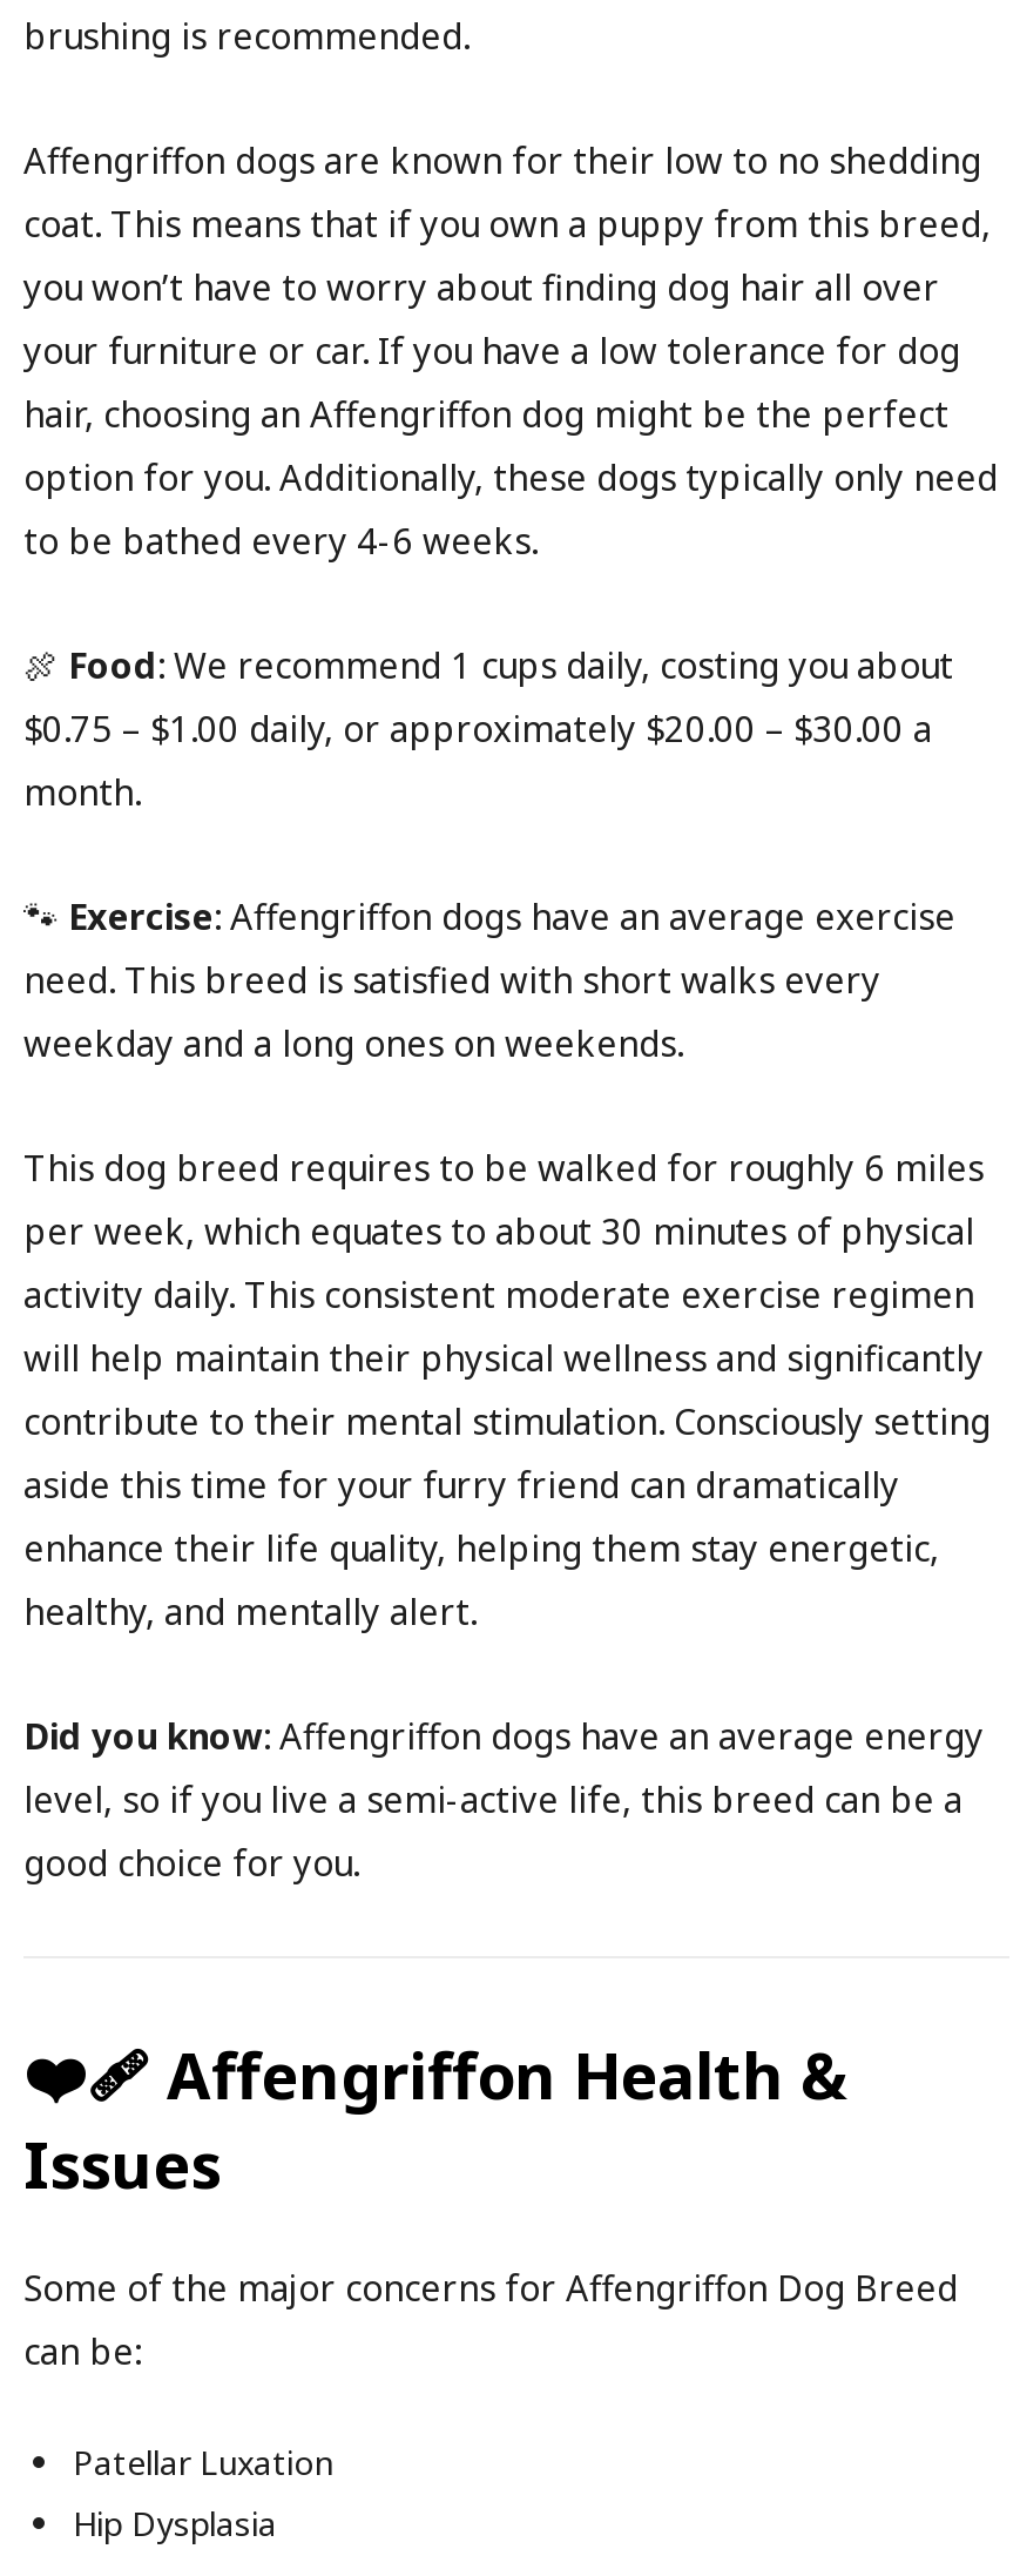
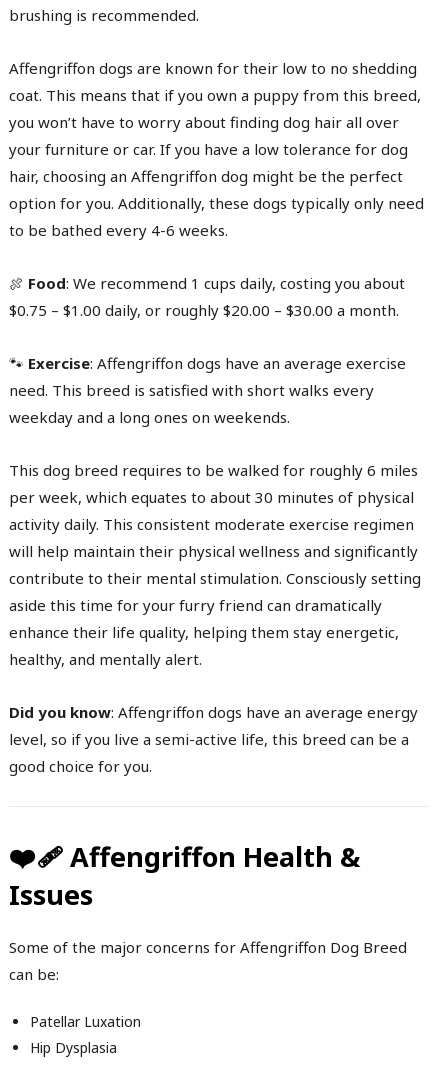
- $0.75 – $1.00 daily, or approximately $20.00 – $30.00 a
- month.
+ $0.75 – $1.00 daily, or roughly $20.00 – $30.00 a month.
